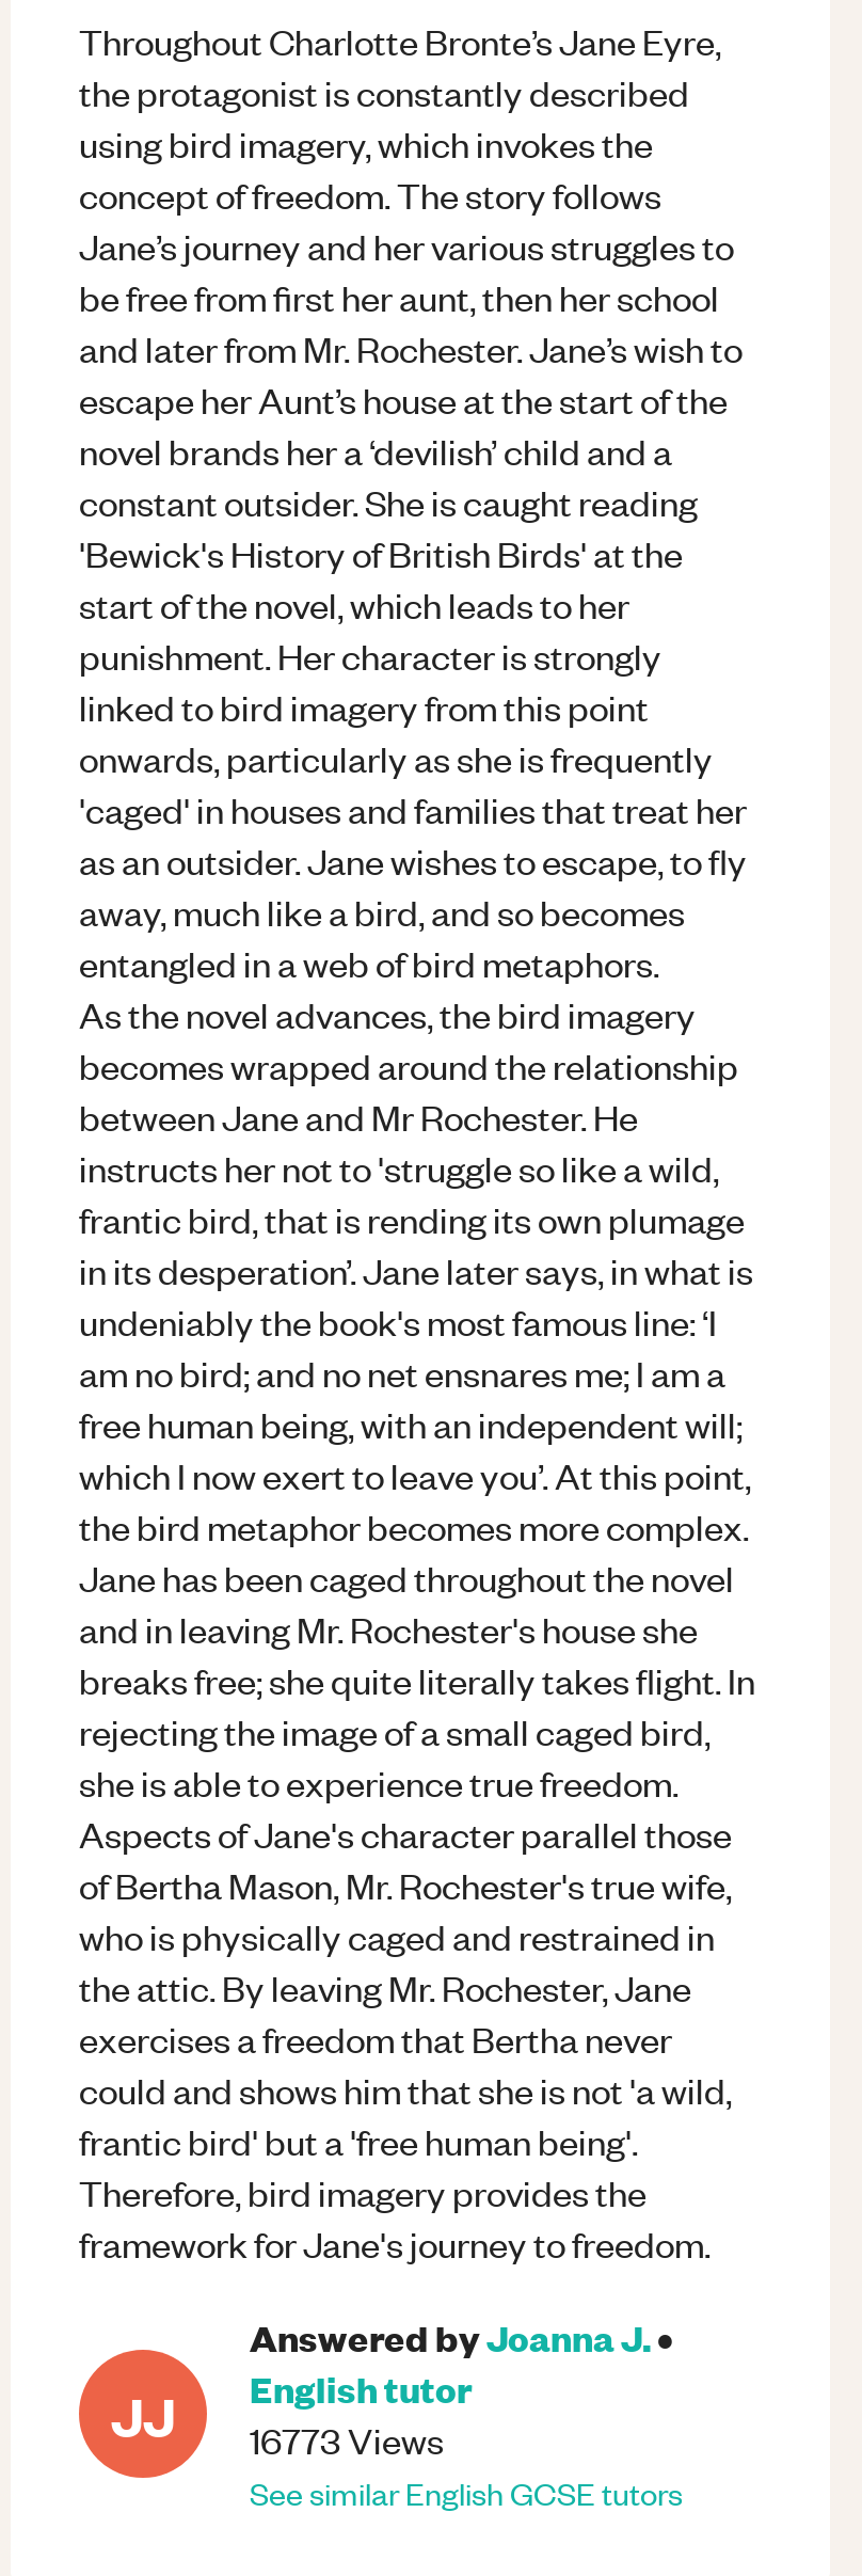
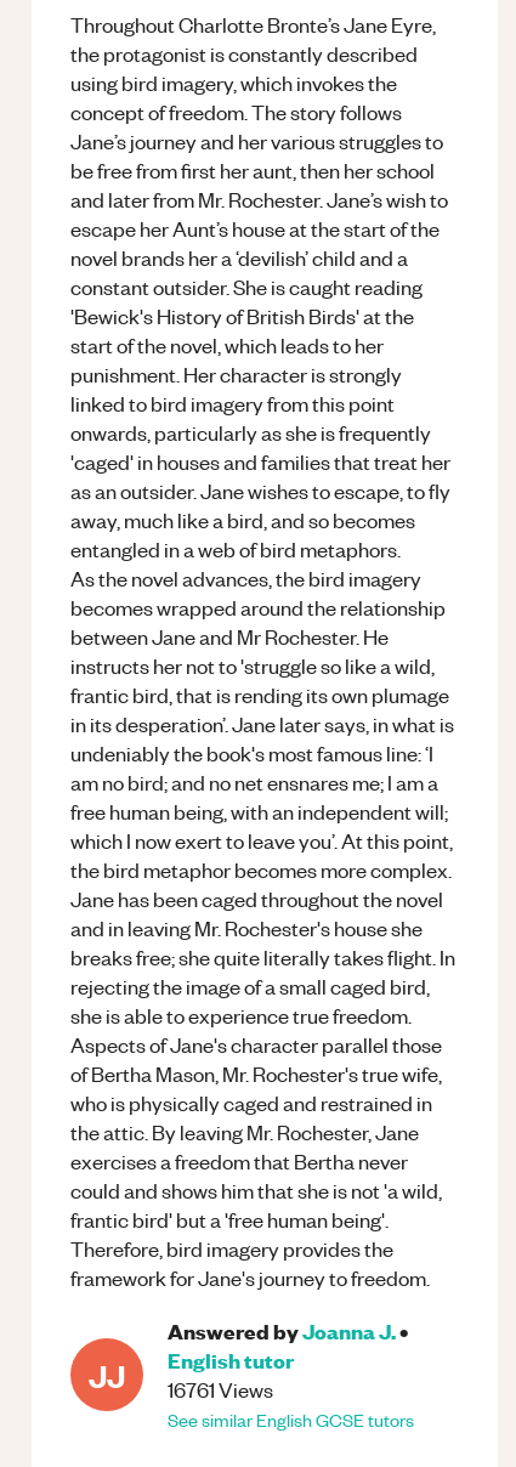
- JJ 16773 Views Englishtutor
+ JJ 16761 Views Englishtutor
